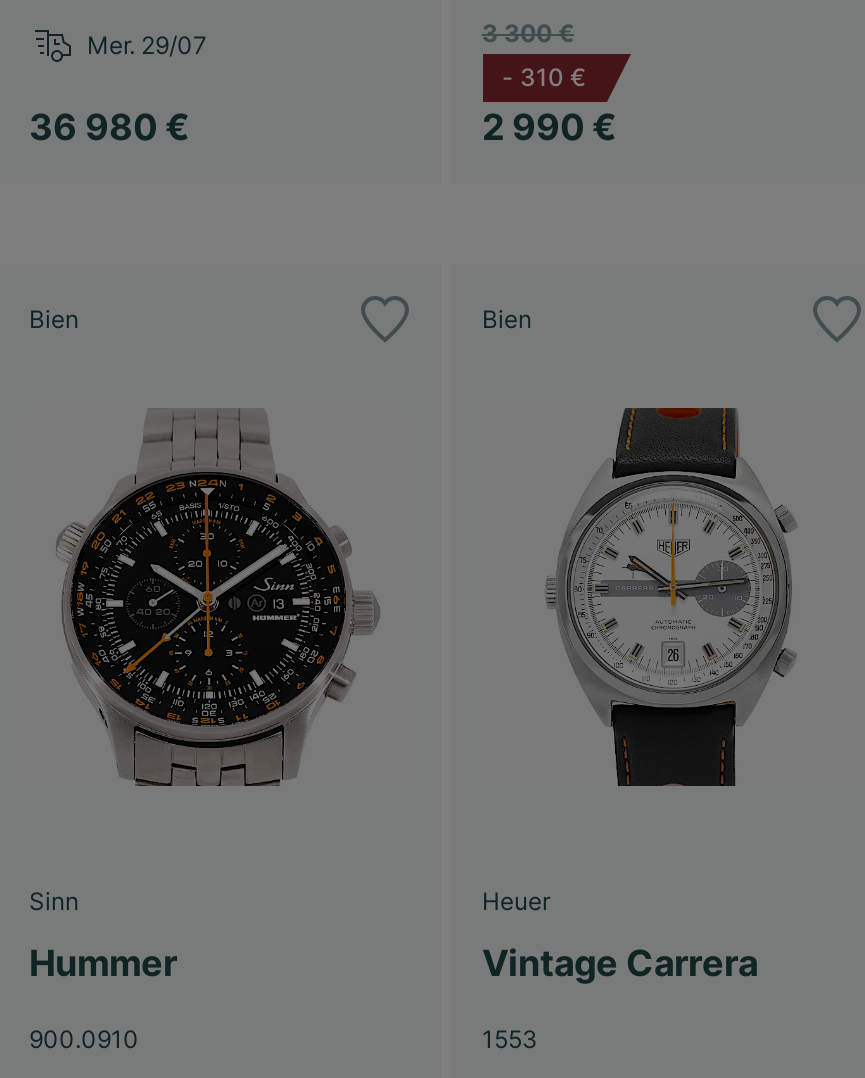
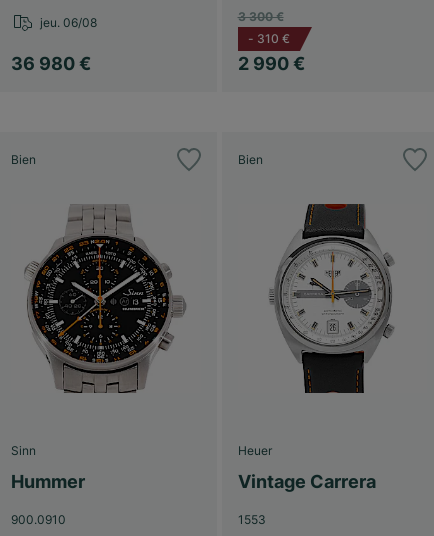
- Mer. 29/07
+ jeu. 06/08
